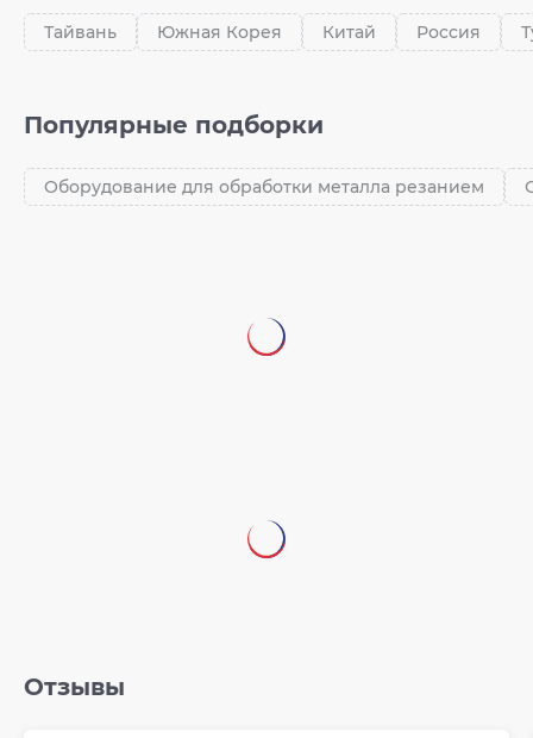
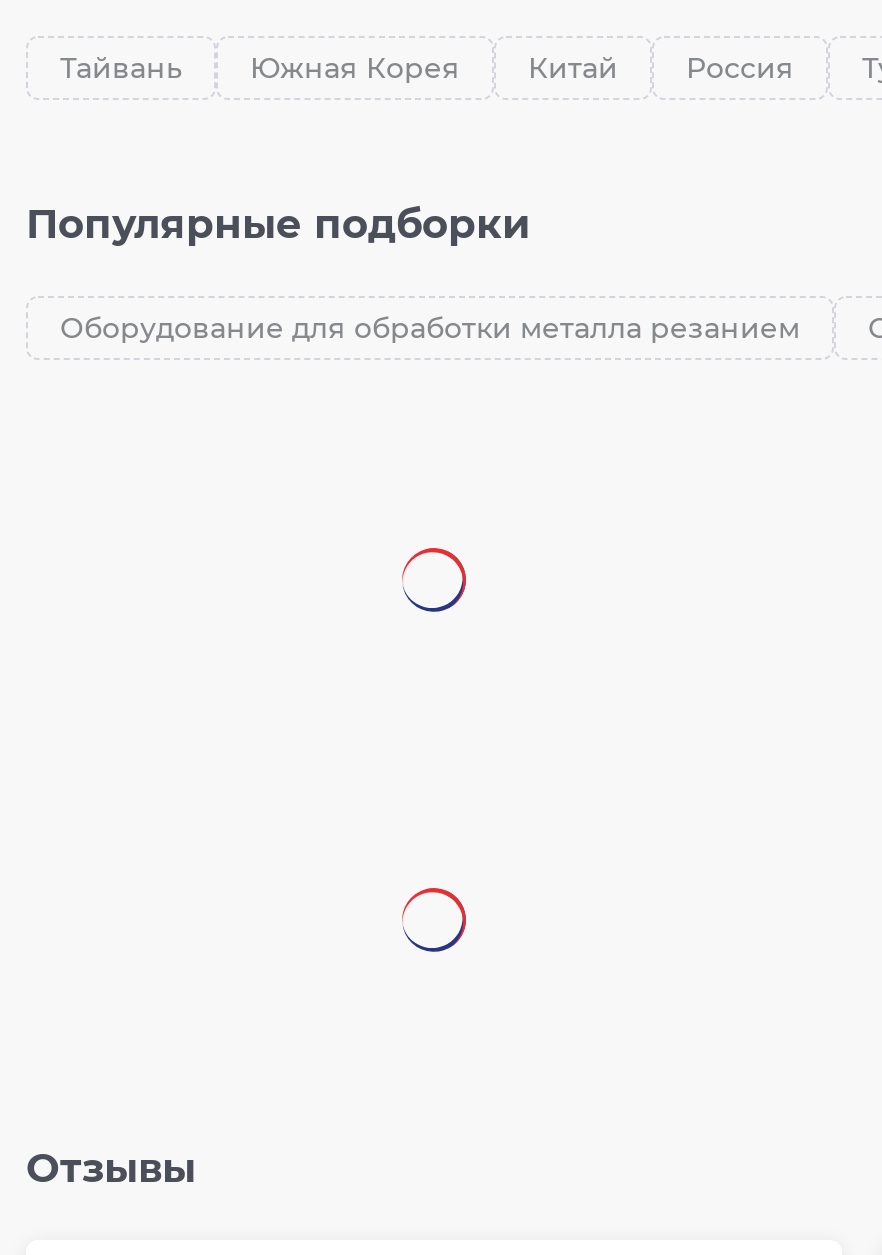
- [image]
+ [image]

- [image]
+ [image]
